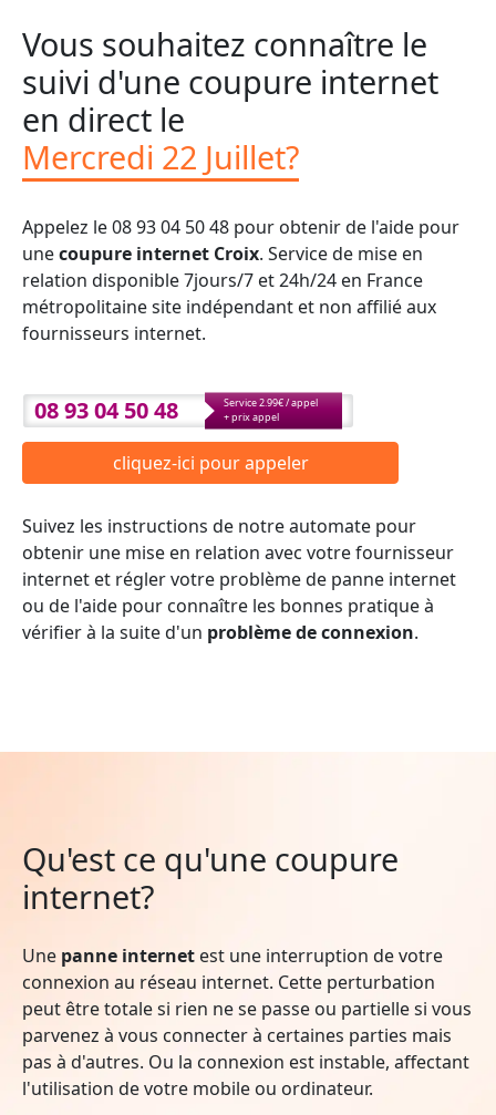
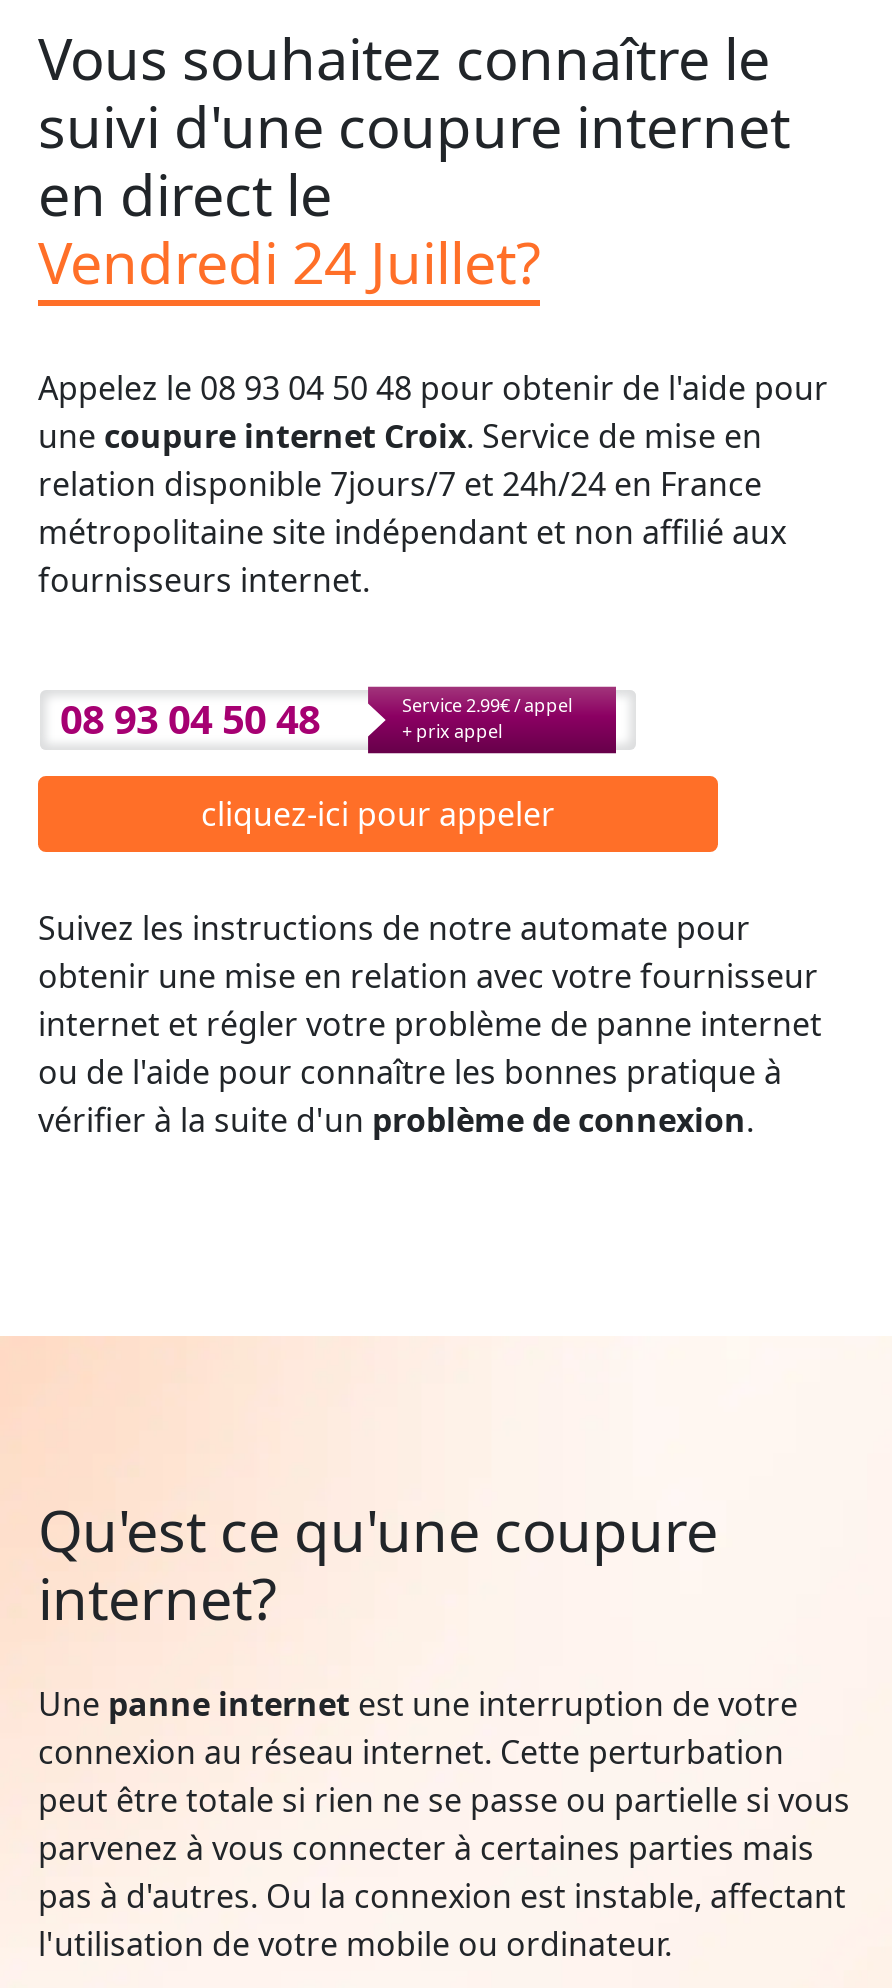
- Mercredi 22 Juillet?
+ Vendredi 24 Juillet?
